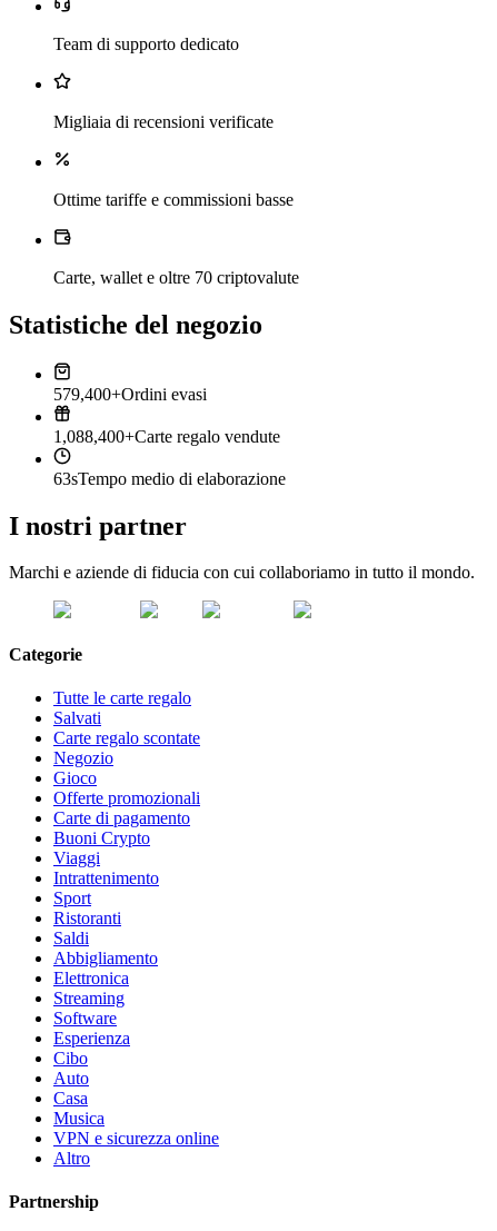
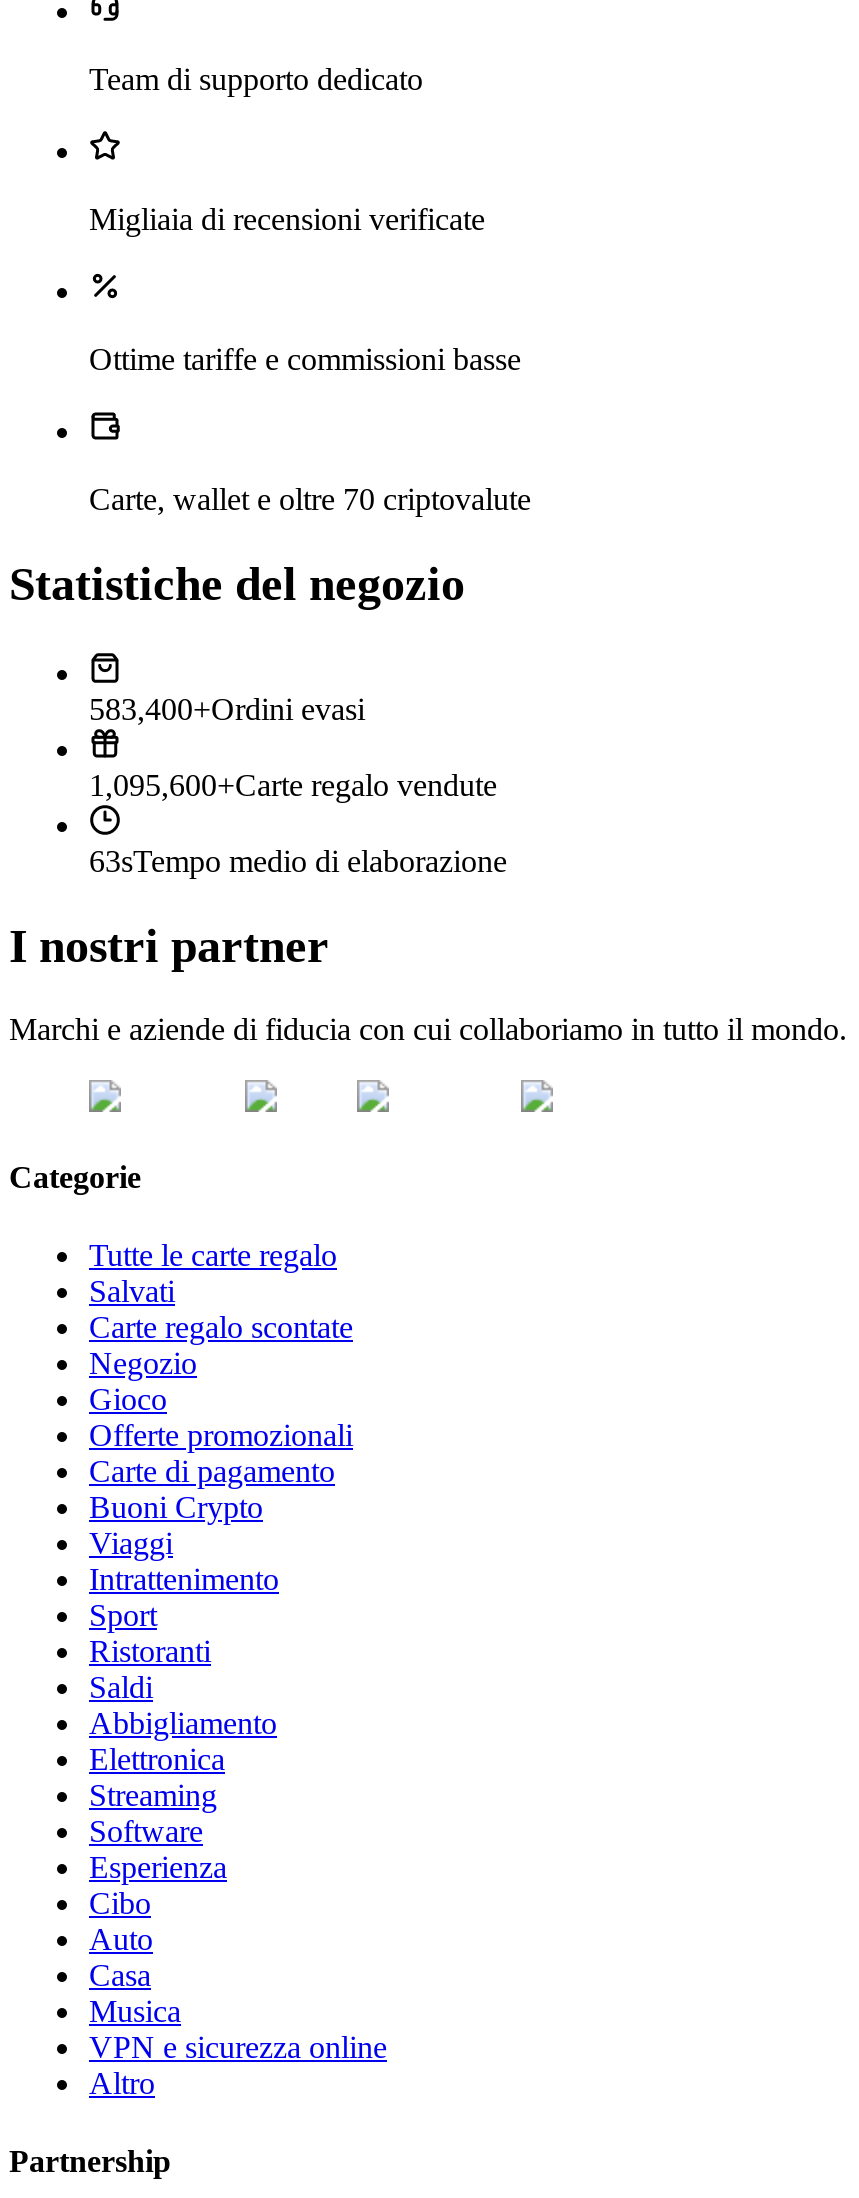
- 579,400+Ordini evasi
+ 583,400+Ordini evasi

- 1,088,400+Carte regalo vendute
+ 1,095,600+Carte regalo vendute
